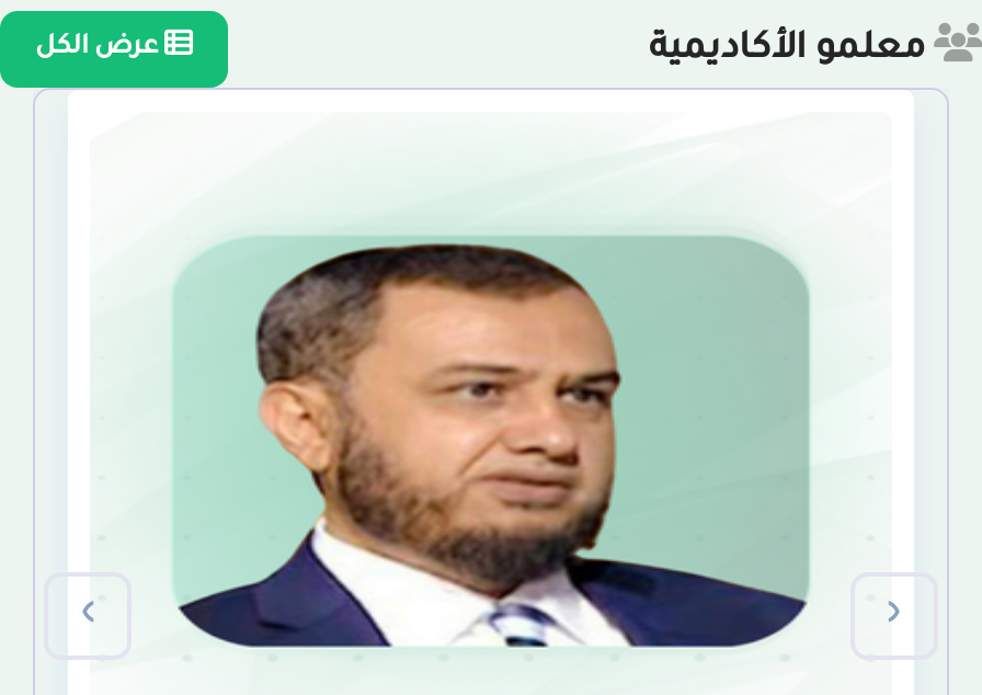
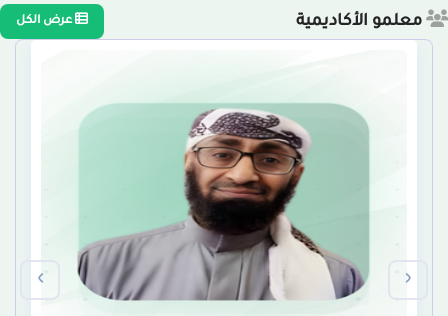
- [image]
+ [image]
